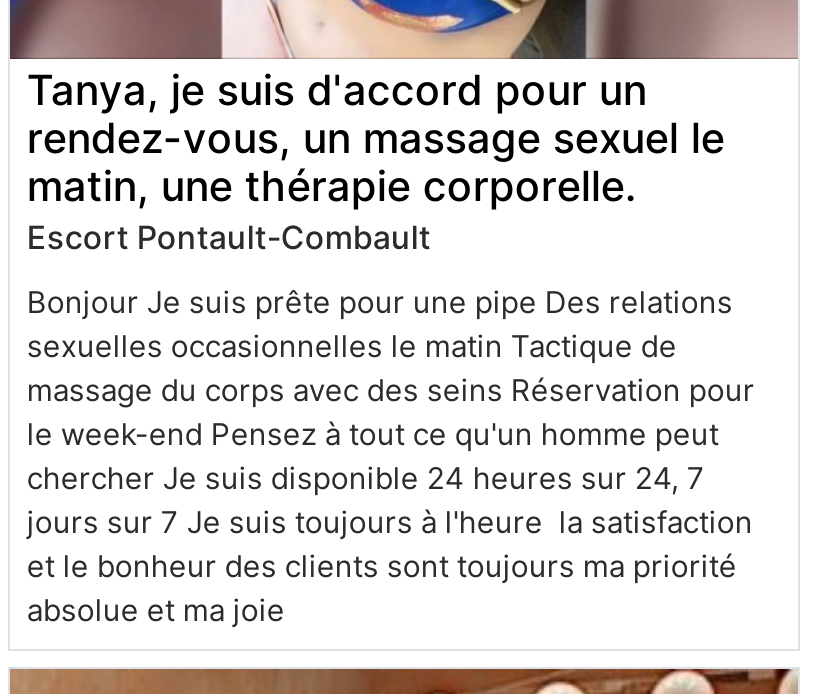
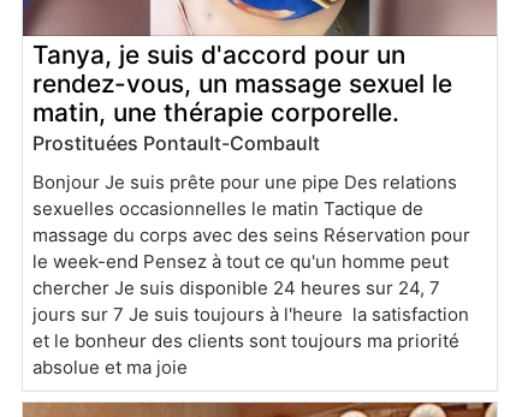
- Escort Pontault-Combault
+ Prostituées Pontault-Combault
